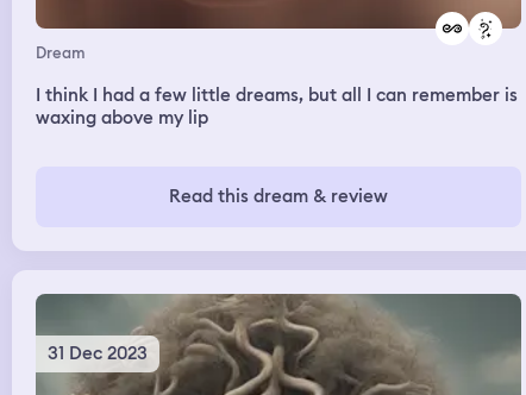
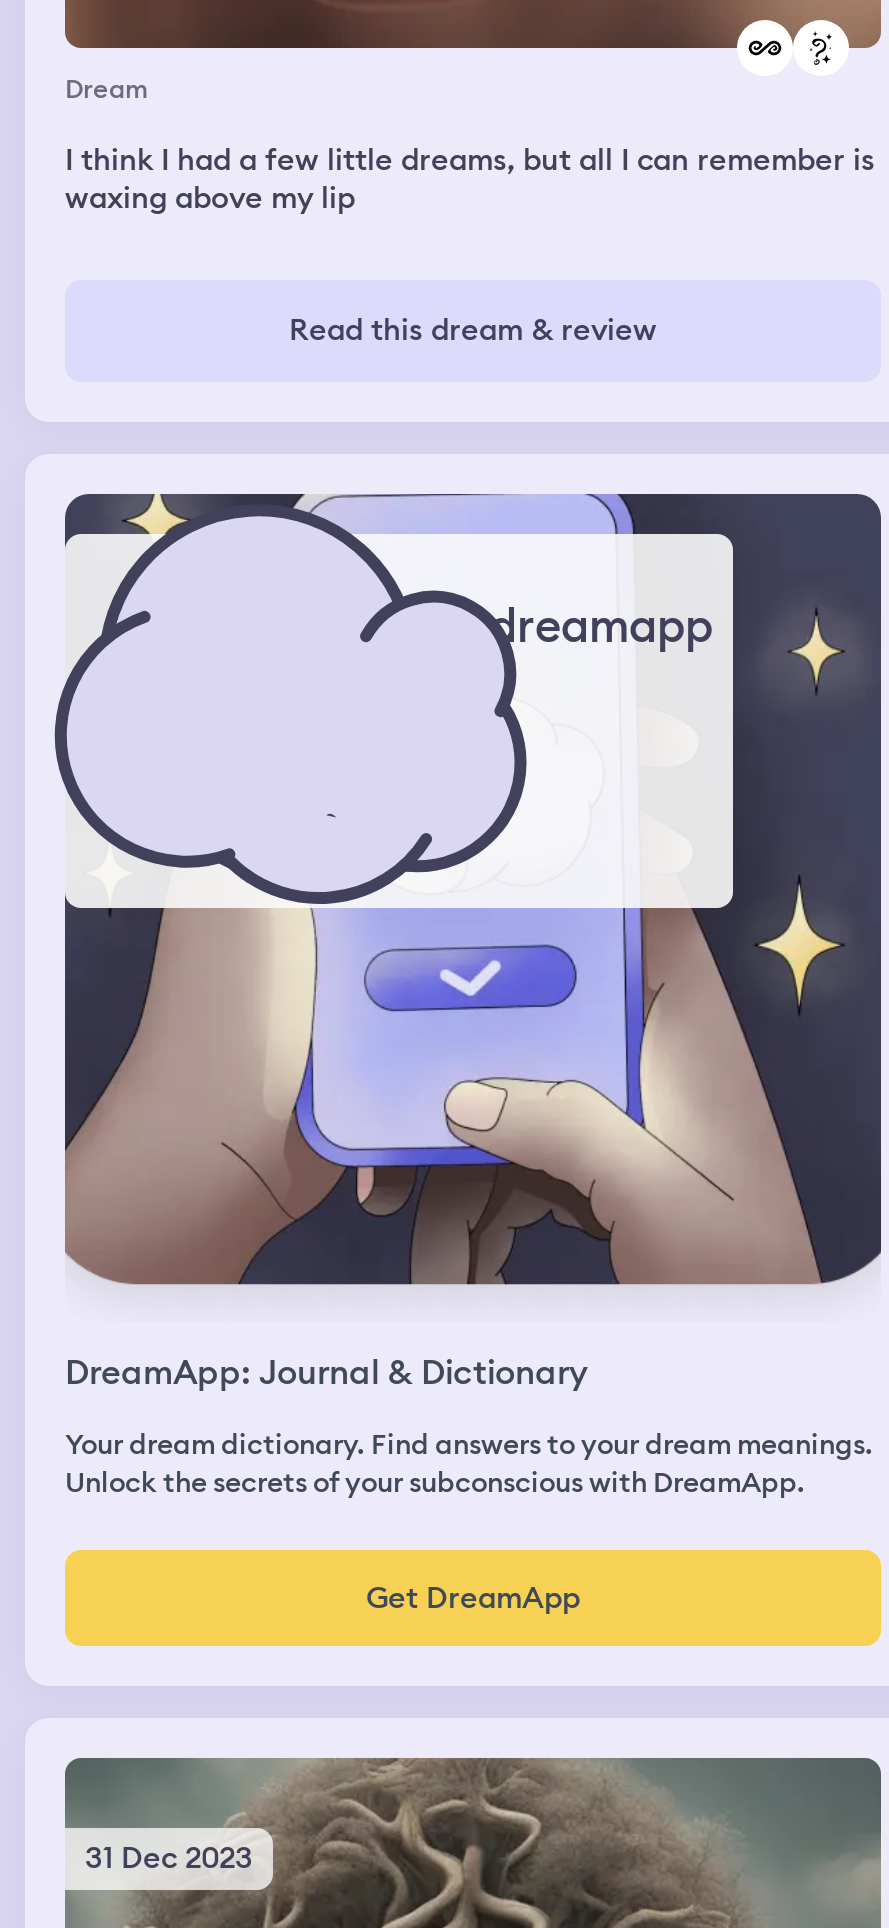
+ [image]
+ dreamapp

+ DreamApp: Journal & Dictionary
+ Your dream dictionary. Find answers to your dream meanings.
+ Unlock the secrets of your subconscious with DreamApp.
+ Get DreamApp
